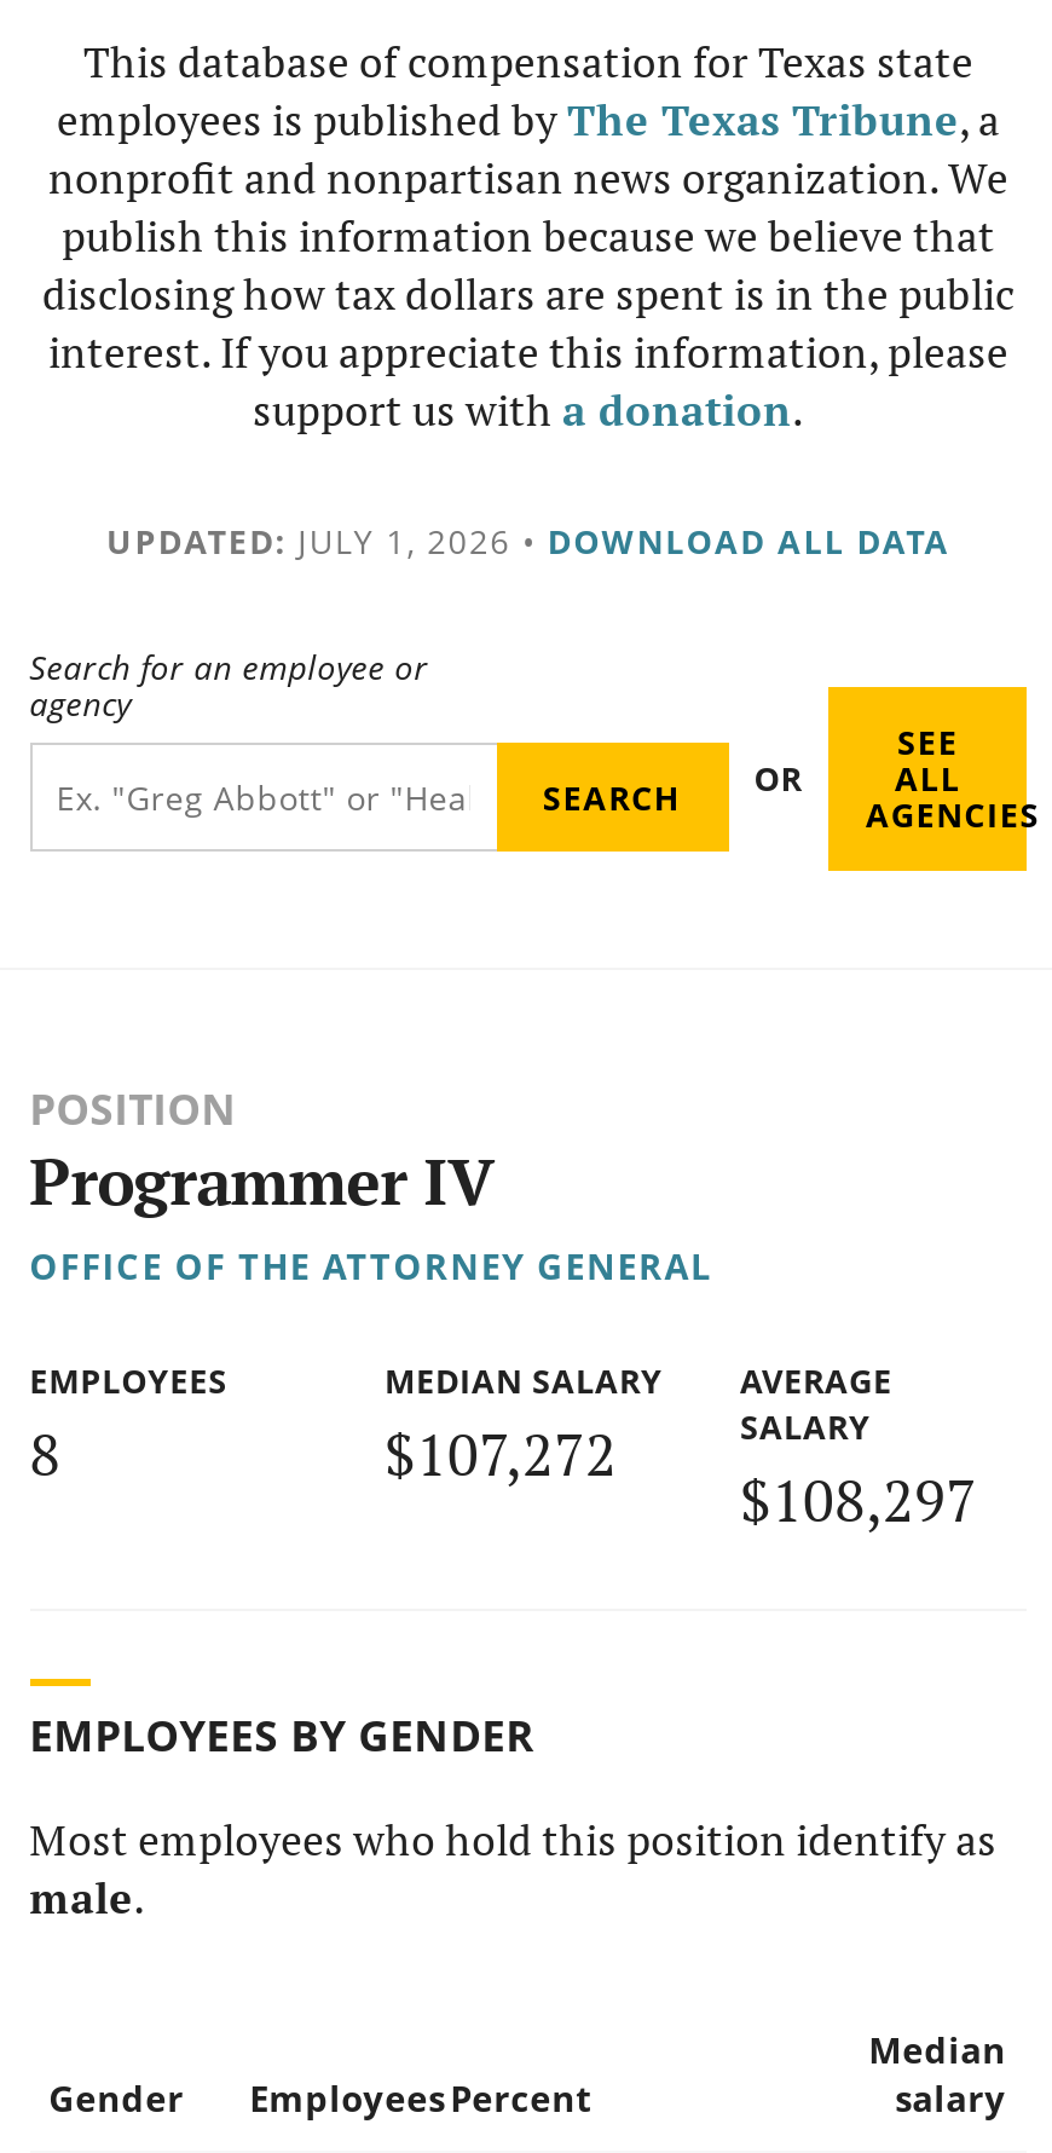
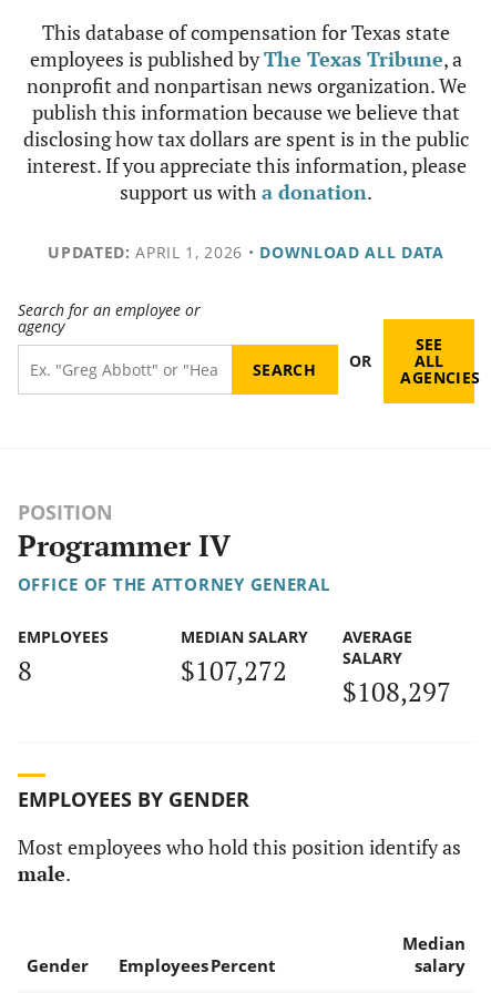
- UPDATED: JULY 1, 2026 • DOWNLOAD ALL DATA
+ UPDATED: APRIL 1, 2026 • DOWNLOAD ALL DATA
